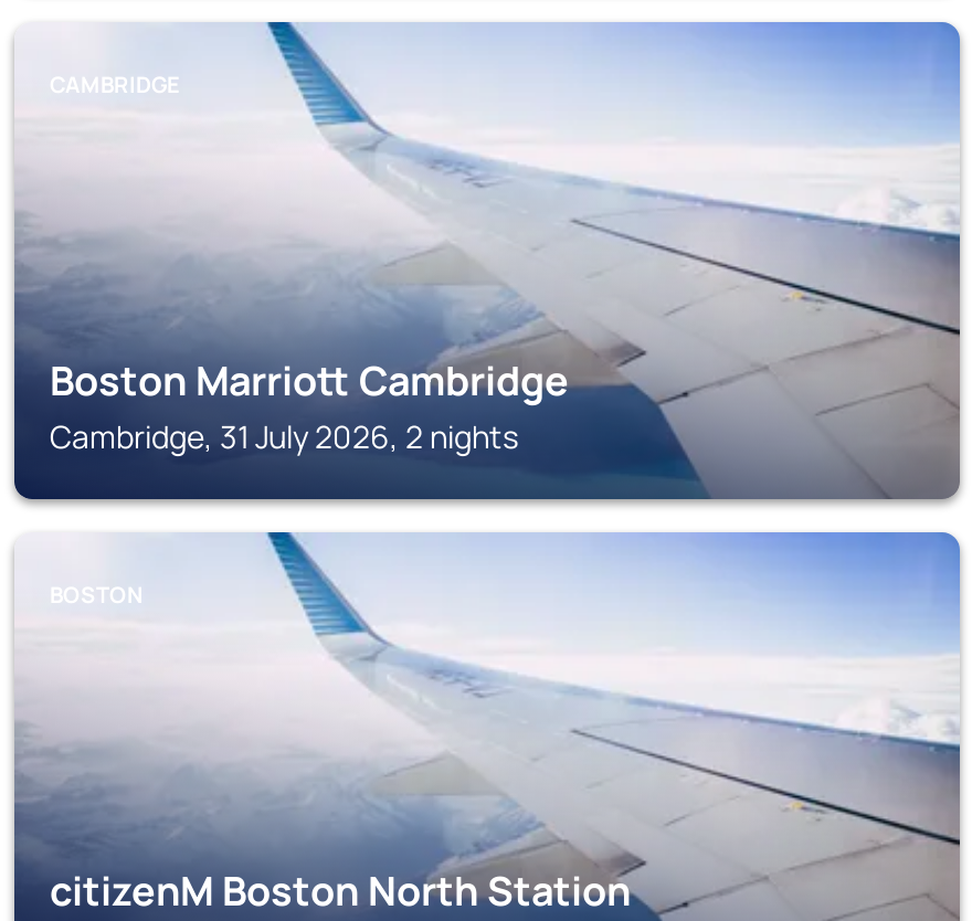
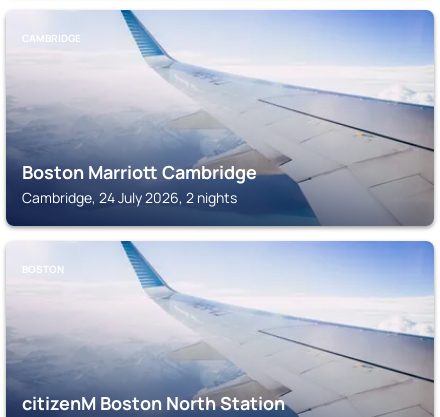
- Cambridge, 31 July 2026, 2 nights
+ Cambridge, 24 July 2026, 2 nights
